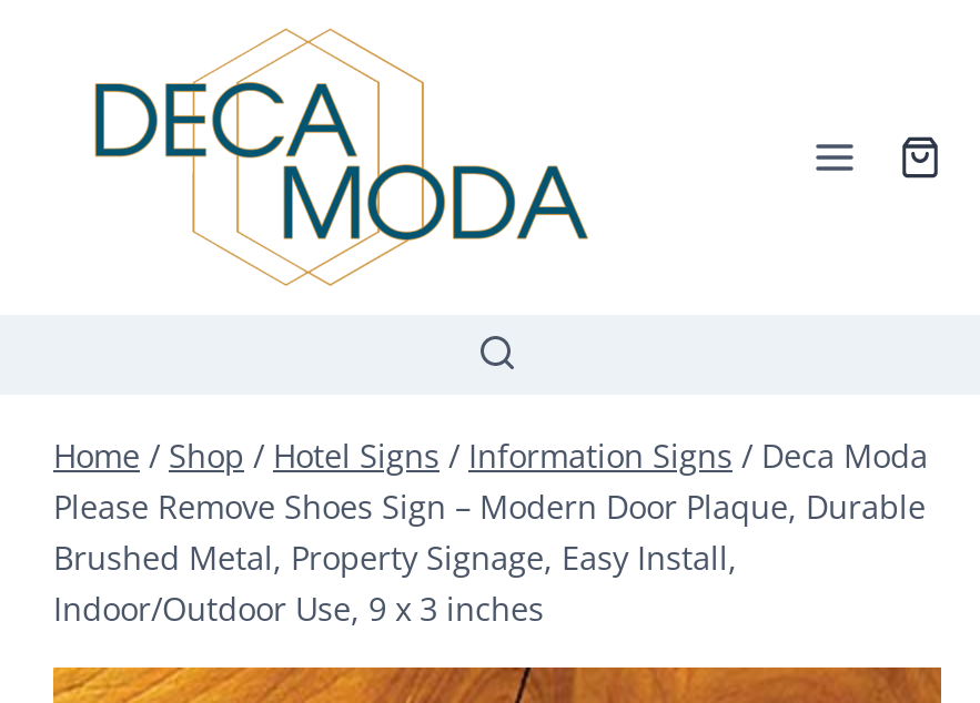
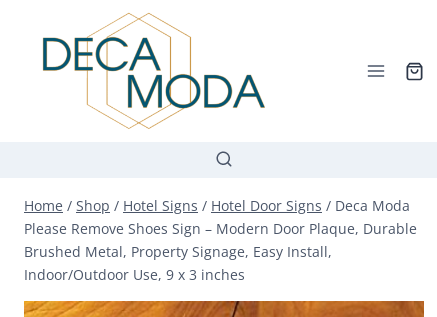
- Home / Shop / Hotel Signs / Information Signs / Deca Moda
+ Home / Shop / Hotel Signs / Hotel Door Signs / Deca Moda
